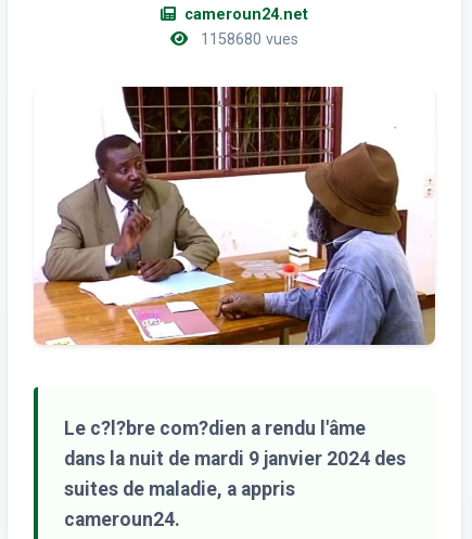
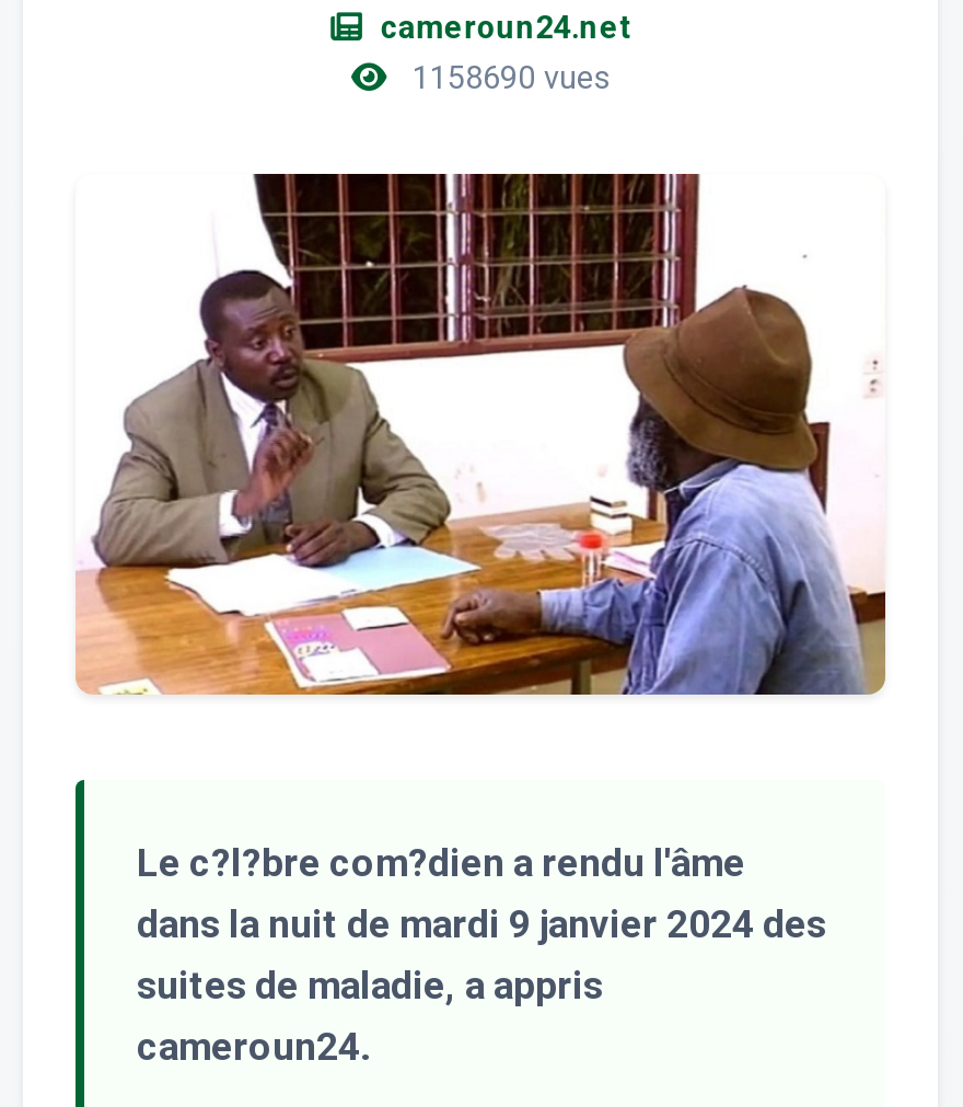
- 1158680 vues
+ 1158690 vues
